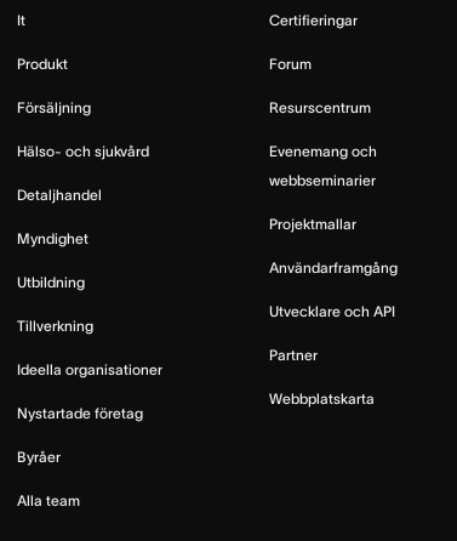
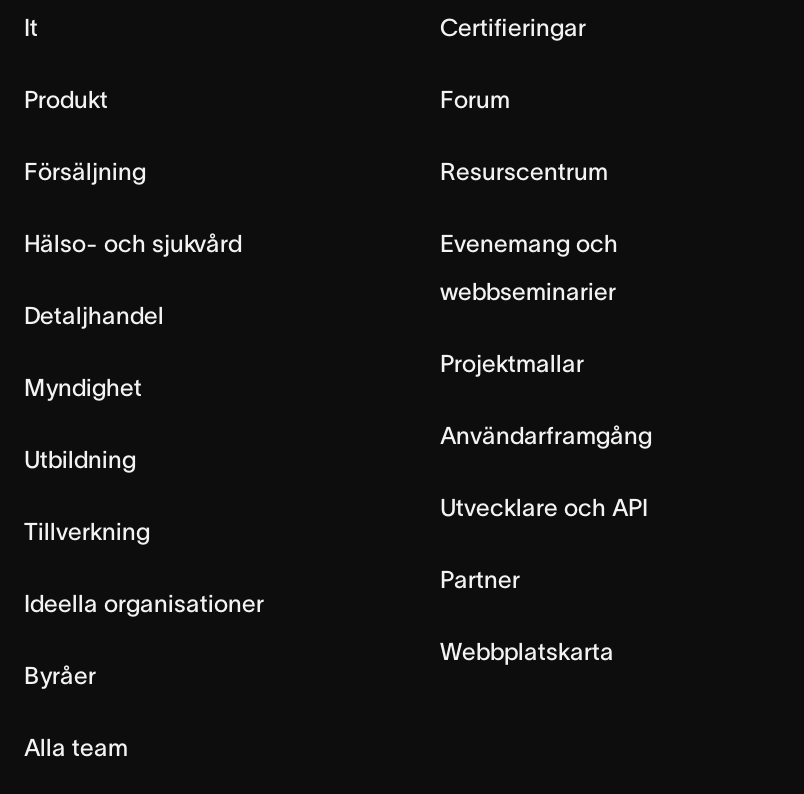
- Nystartade företag
